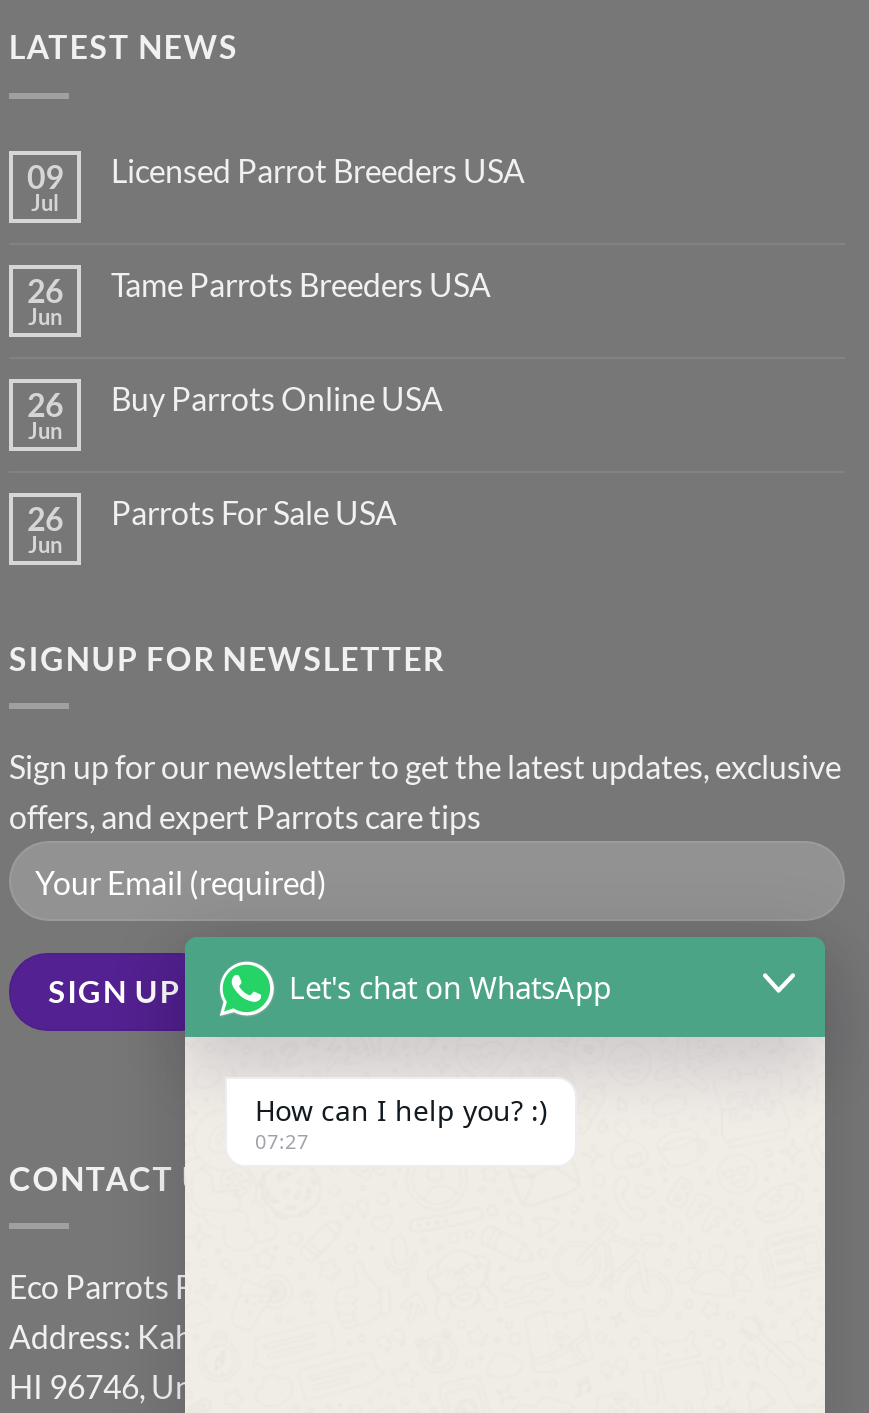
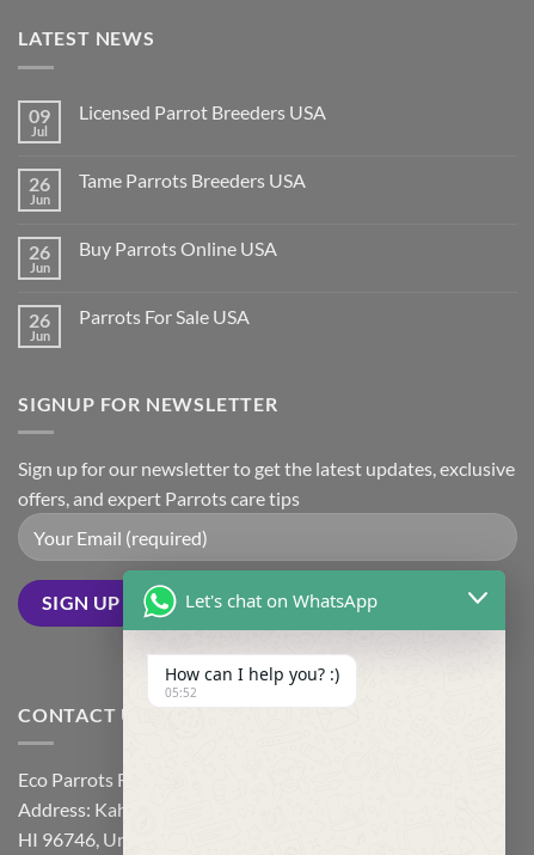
- 07:27
+ 05:52
